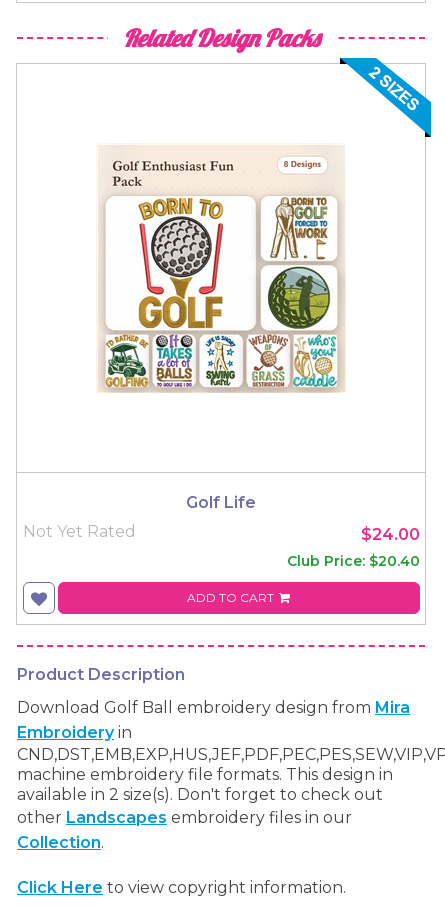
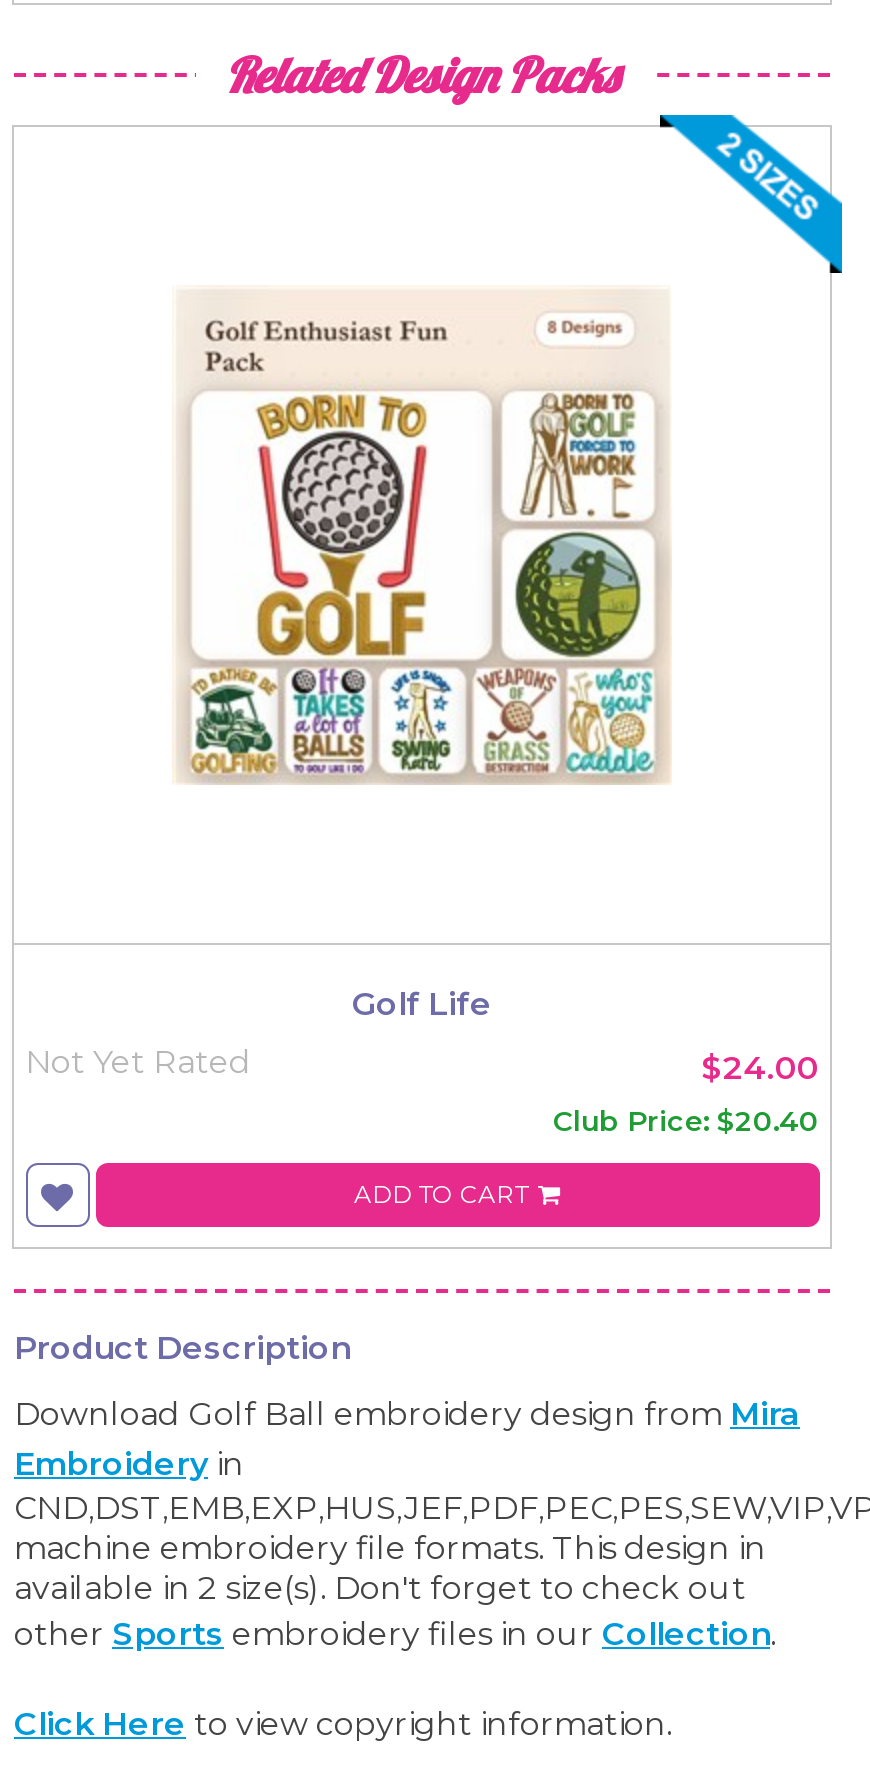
- other Landscapes embroidery files in our
- Collection.
+ other Sports embroidery files in our Collection.
